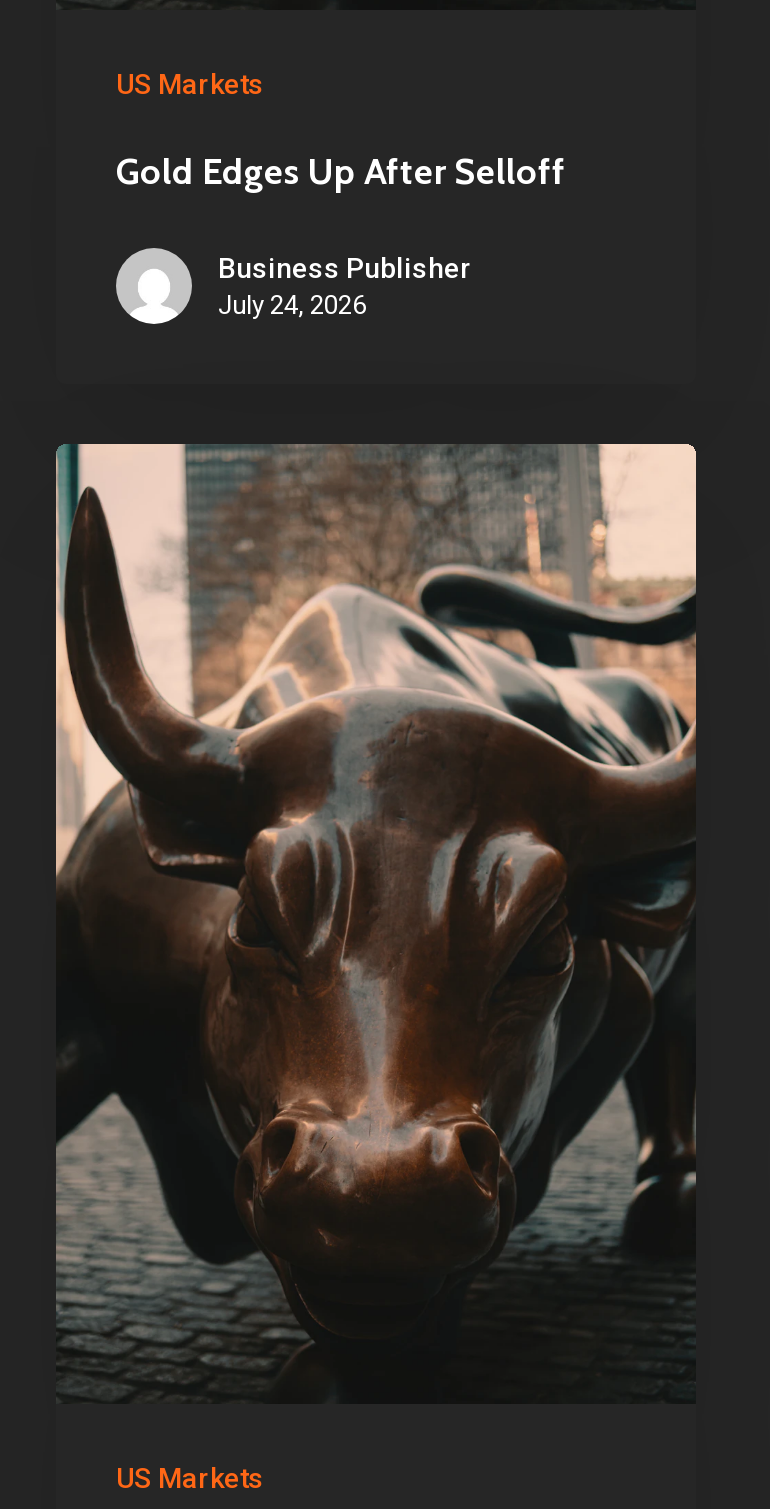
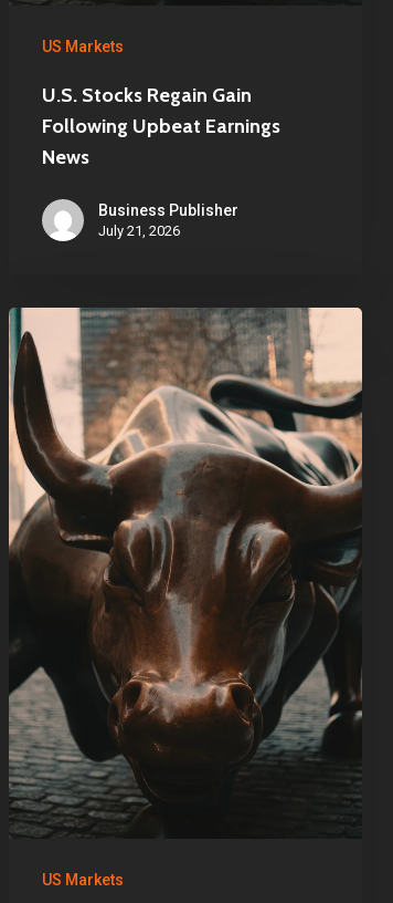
- Gold Edges Up After Selloff
+ U.S. Stocks Regain Gain
+ Following Upbeat Earnings
+ News

- July 24, 2026
+ July 21, 2026
